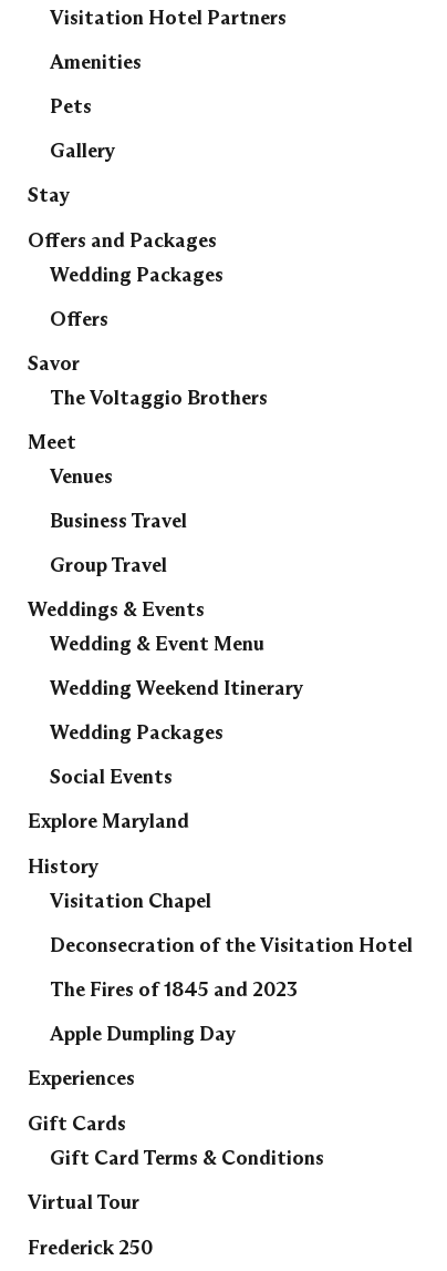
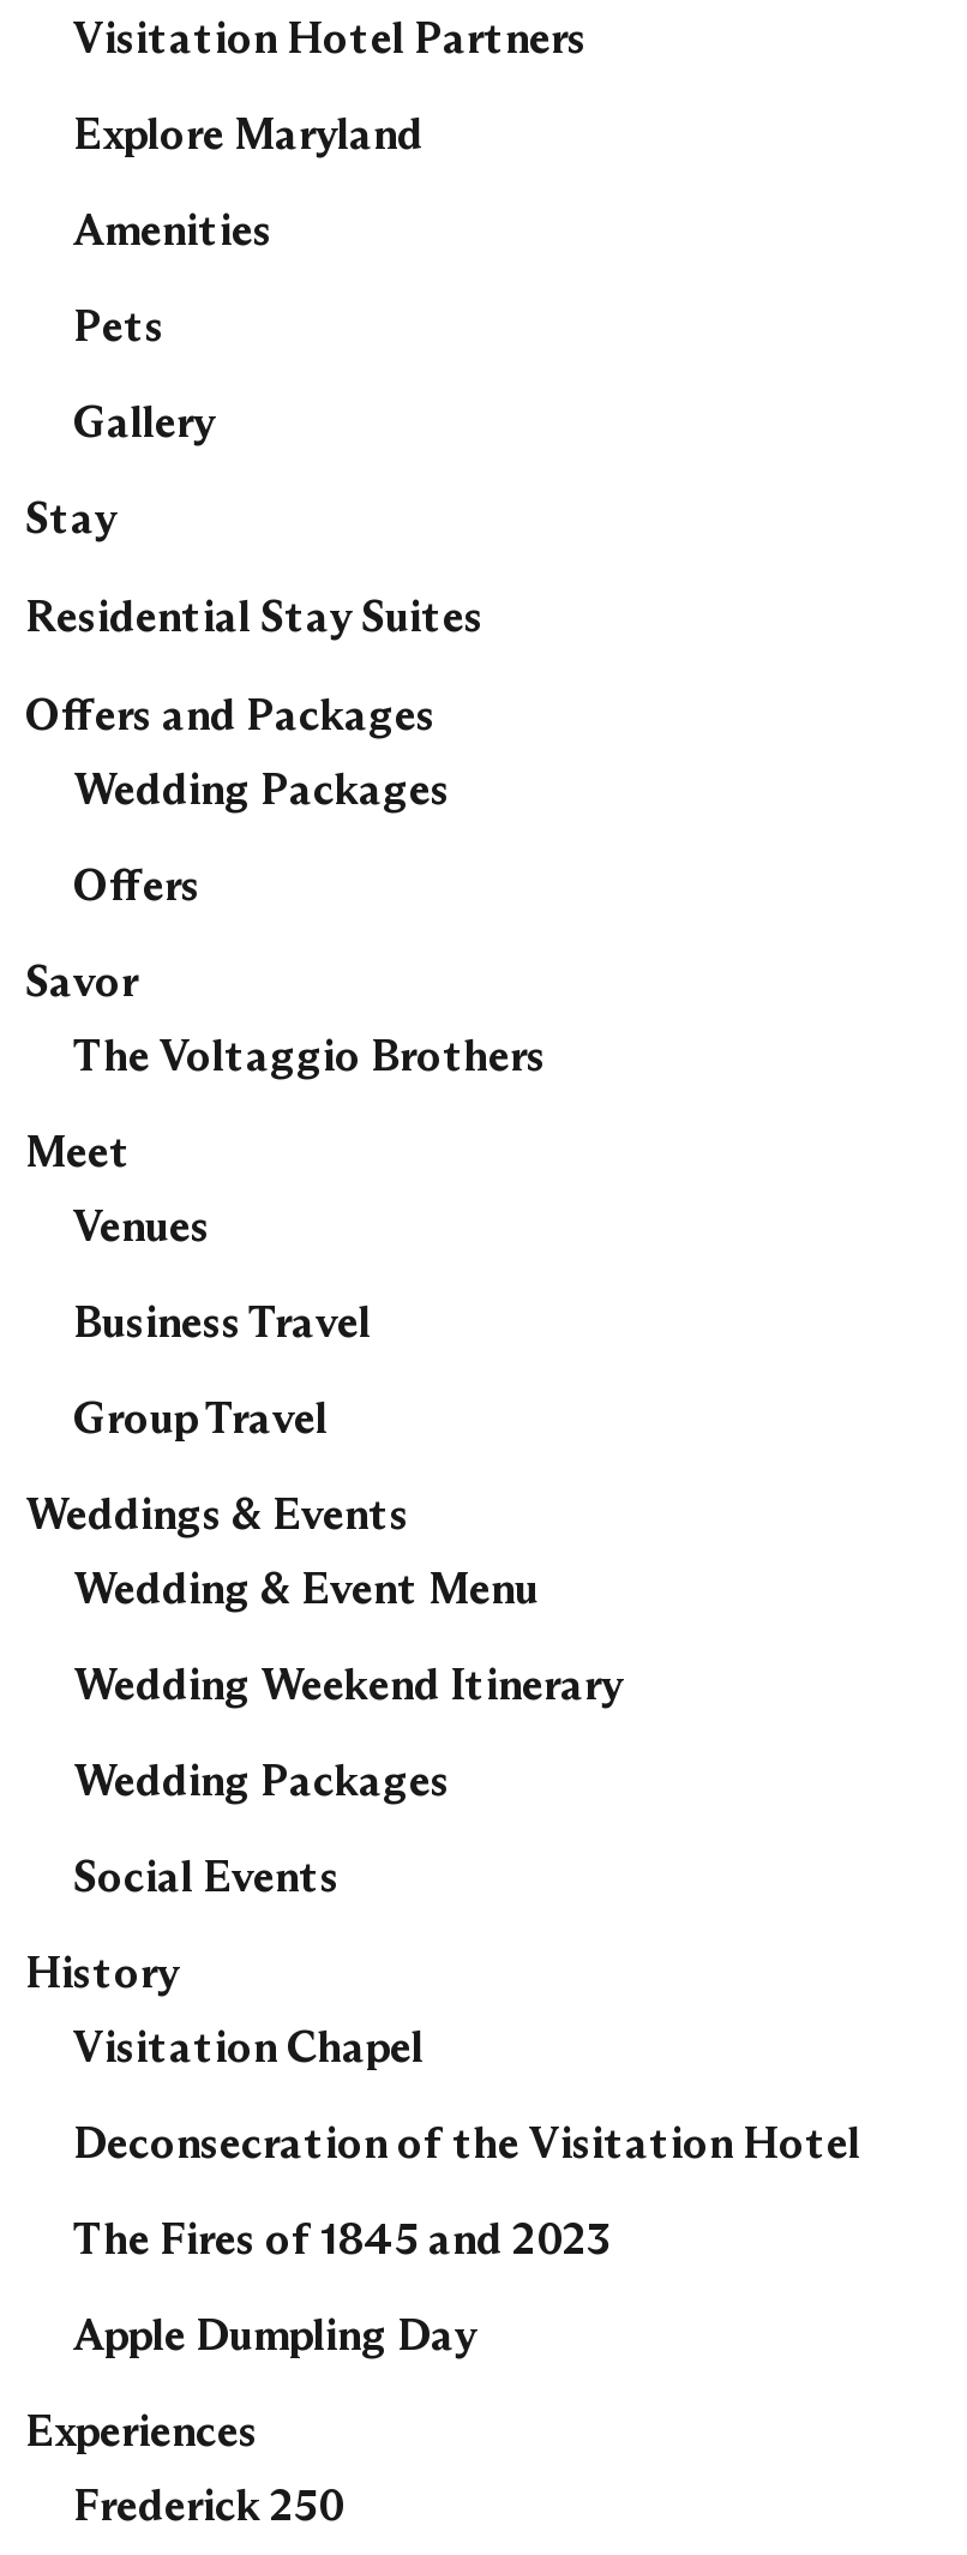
moved down: Amenities | Pets | Gallery | Stay

+ Residential Stay Suites

moved down: Offers and Packages | Wedding Packages | Offers | ... | Wedding Packages | Social Events

moved up: Explore Maryland

moved down: History | Visitation Chapel | Deconsecration of the Visitation Hotel | The Fires of 1845 and 2023 | Apple Dumpling Day | Experiences

- Gift Cards
- Gift Card Terms & Conditions
- Virtual Tour
